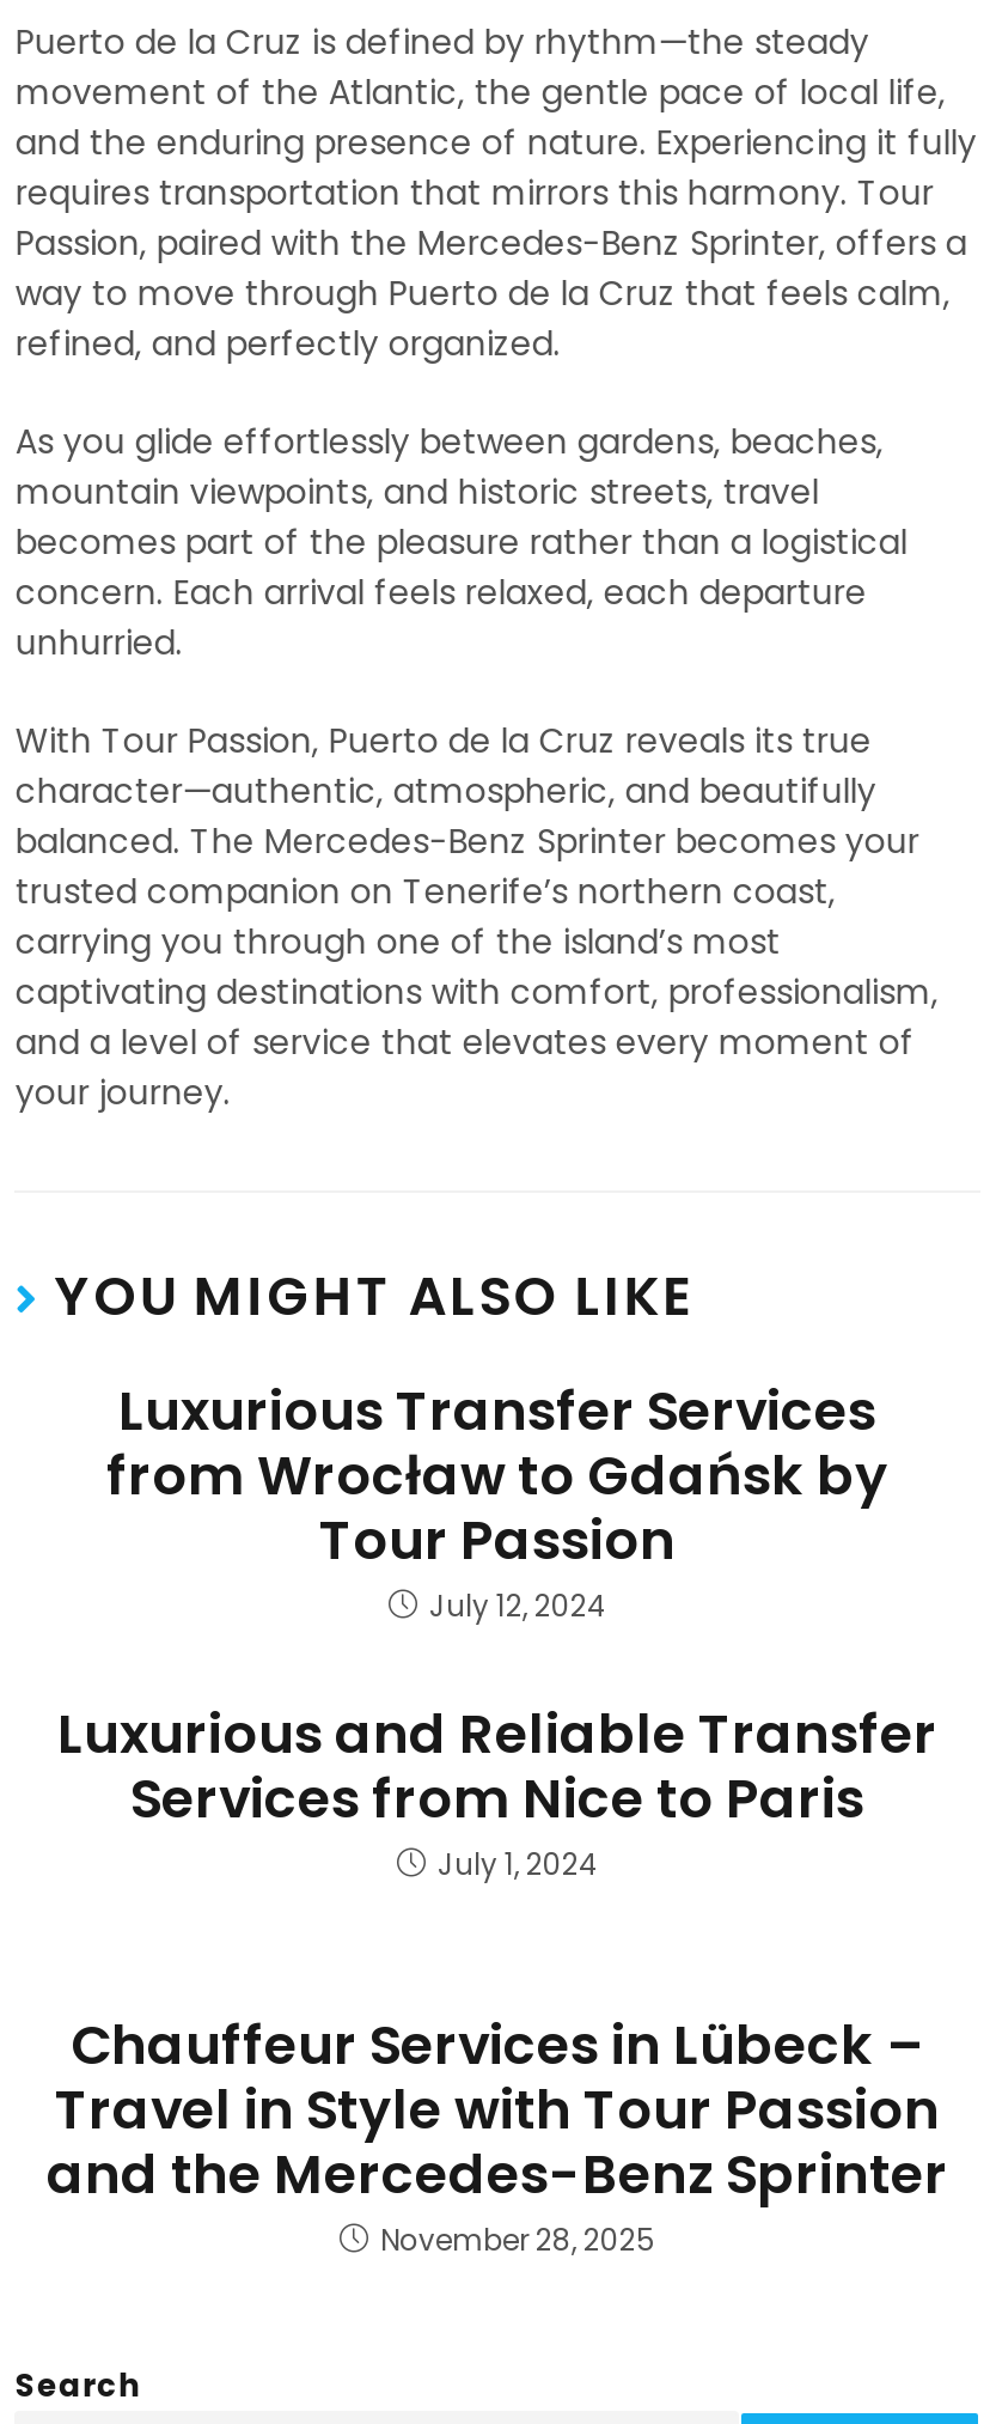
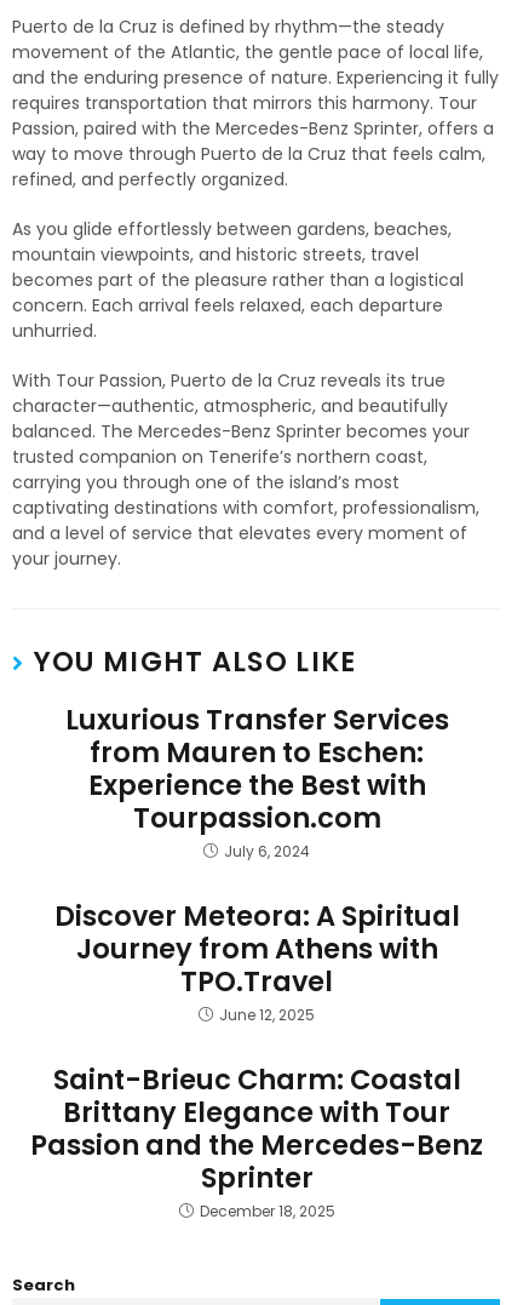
- from Wrocław to Gdańsk by
- Tour Passion
- July 12, 2024
+ from Mauren to Eschen:
+ Experience the Best with
+ Tourpassion.com
+ July 6, 2024

- Luxurious and Reliable Transfer
- Services from Nice to Paris
- July 1, 2024
+ Discover Meteora: A Spiritual
+ Journey from Athens with
+ TPO.Travel
+ June 12, 2025

- Chauffeur Services in Lübeck –
- Travel in Style with Tour Passion
- and the Mercedes-Benz Sprinter
- November 28, 2025
+ Saint-Brieuc Charm: Coastal
+ Brittany Elegance with Tour
+ Passion and the Mercedes-Benz
+ Sprinter
+ December 18, 2025
